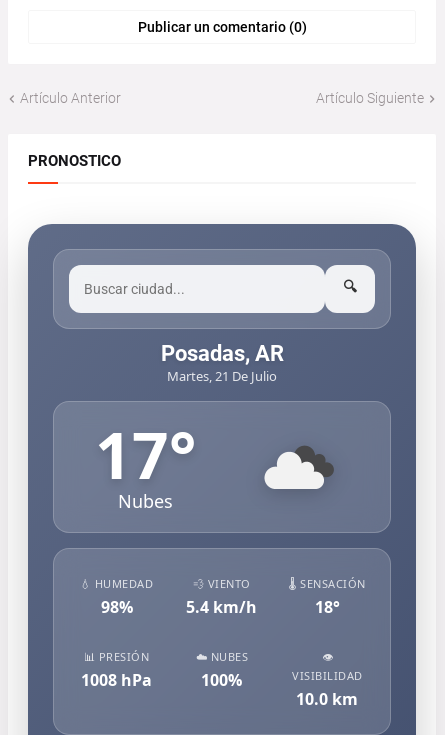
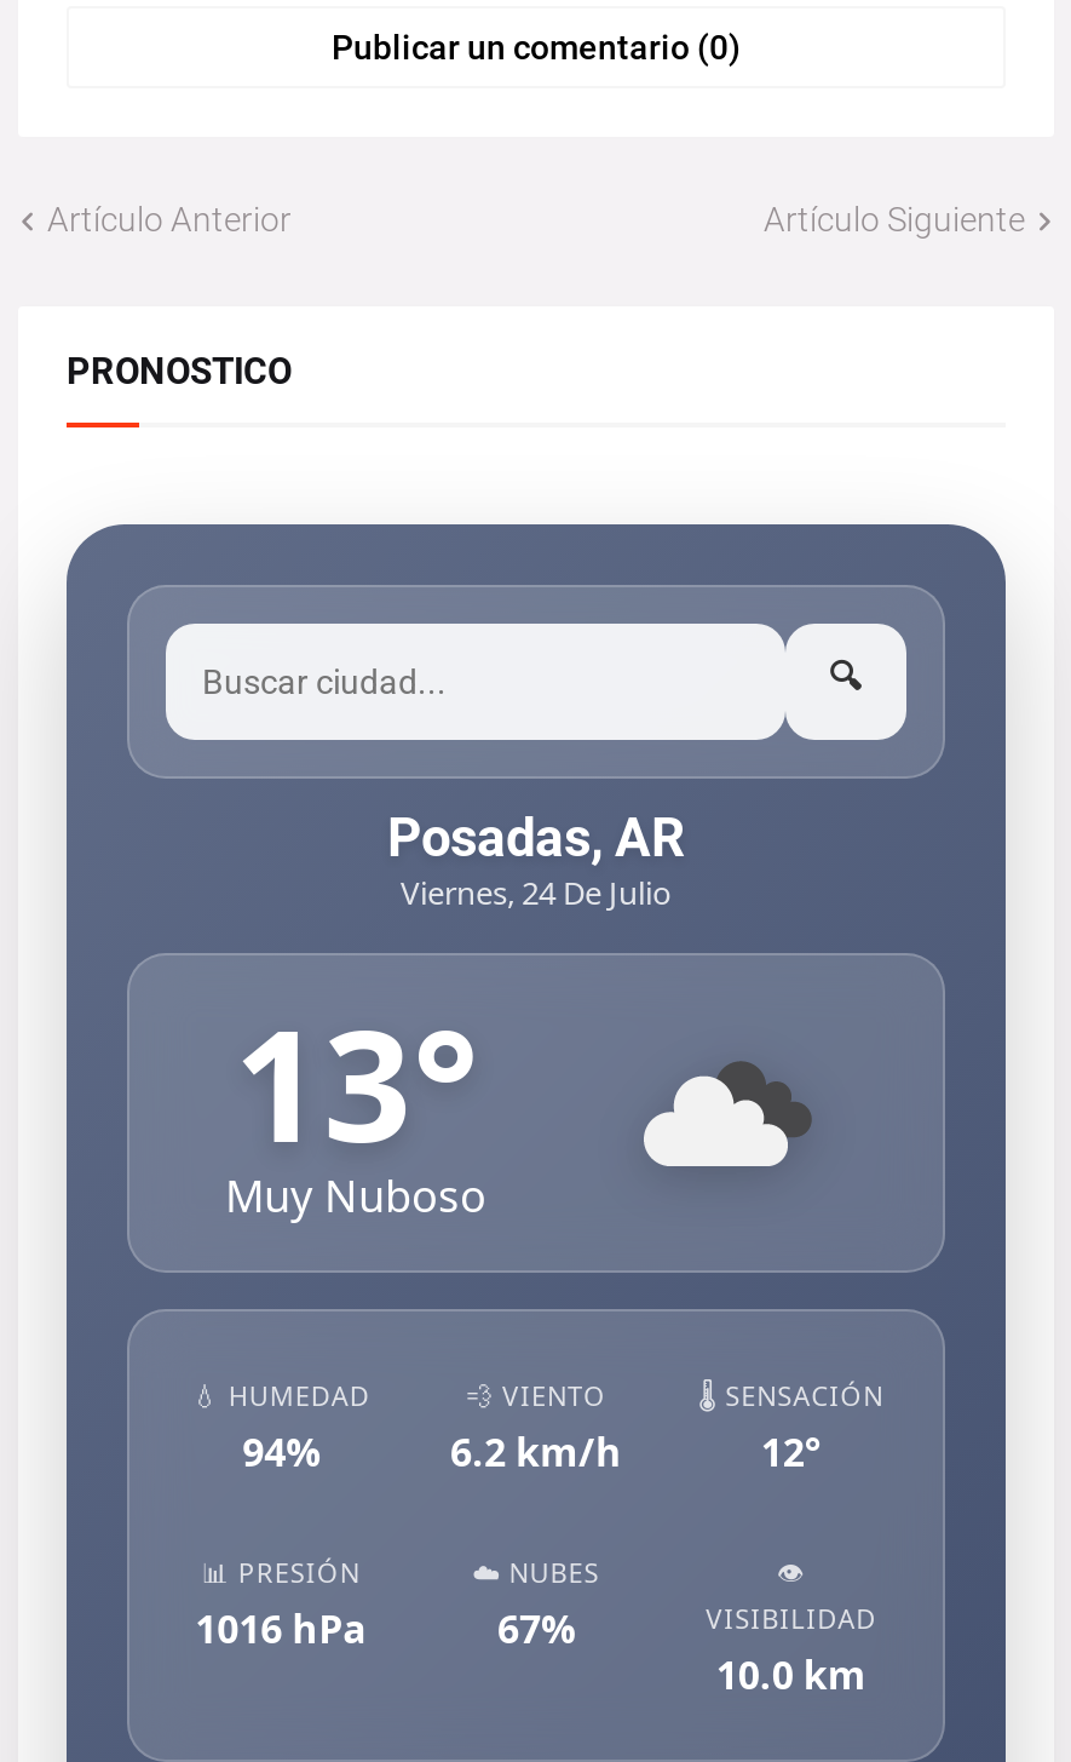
- Martes, 21 De Julio
- 17°
- Nubes
+ Viernes, 24 De Julio
+ 13°
+ Muy Nuboso

- 98%
+ 94%

- 5.4 km/h
+ 6.2 km/h

- 18°
+ 12°

- 1008 hPa
+ 1016 hPa

- 100%
+ 67%
